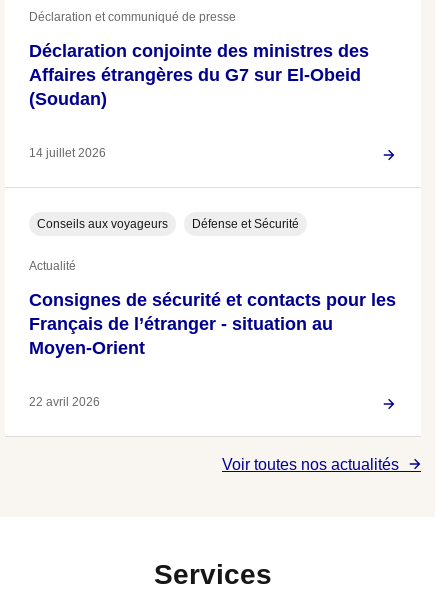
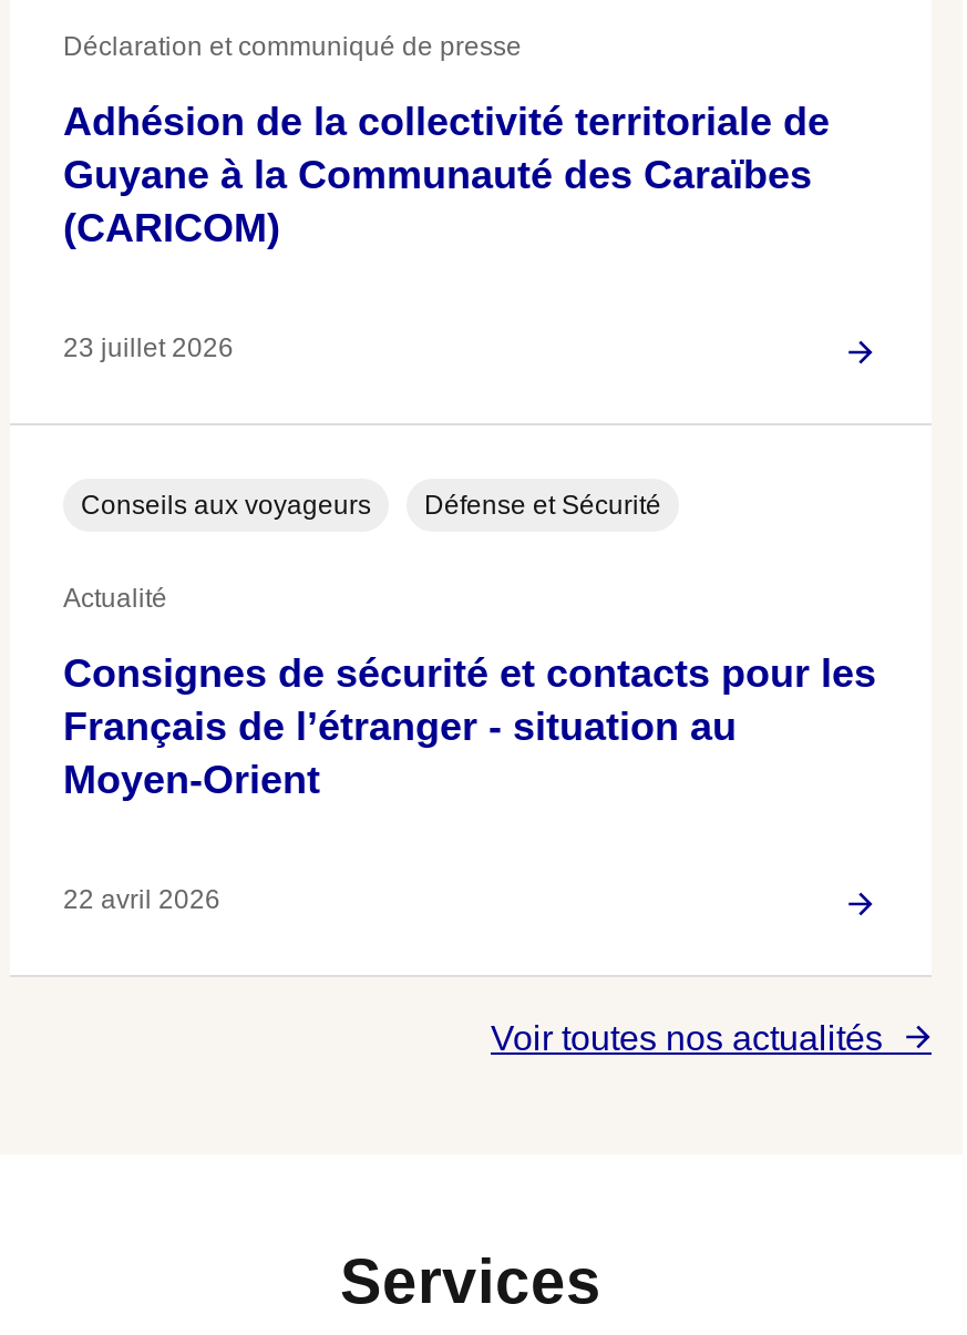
- Déclaration conjointe des ministres des
- Affaires étrangères du G7 sur El-Obeid
- (Soudan)
+ Adhésion de la collectivité territoriale de
+ Guyane à la Communauté des Caraïbes
+ (CARICOM)

- 14 juillet 2026
+ 23 juillet 2026
